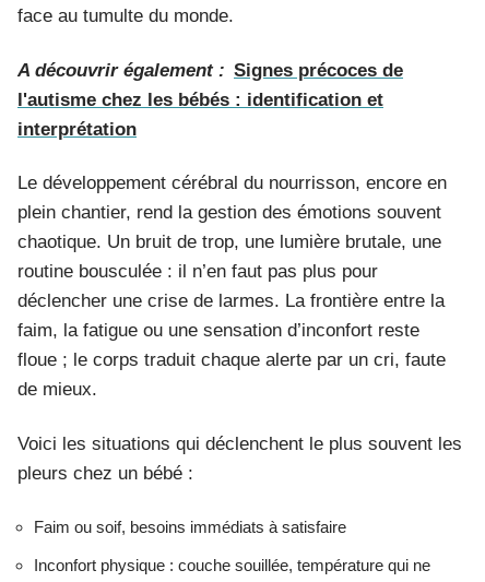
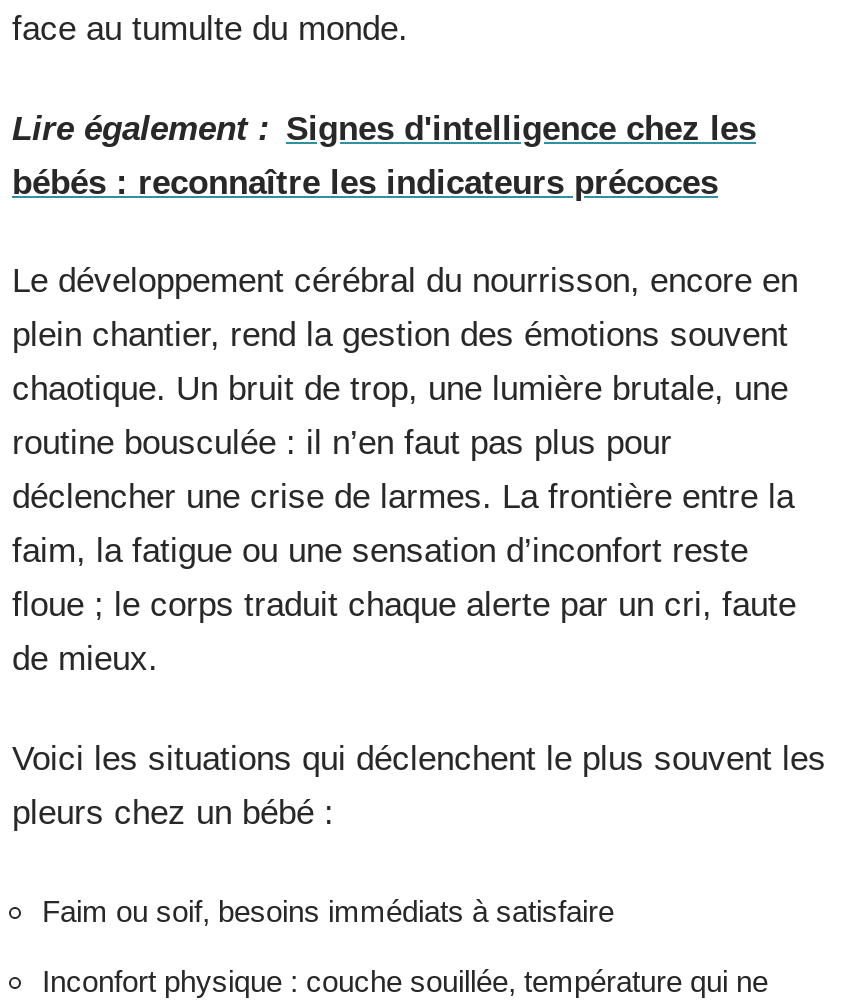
- A découvrir également : Signes précoces de
- l'autisme chez les bébés : identification et
- interprétation
+ Lire également : Signes d'intelligence chez les
+ bébés : reconnaître les indicateurs précoces
